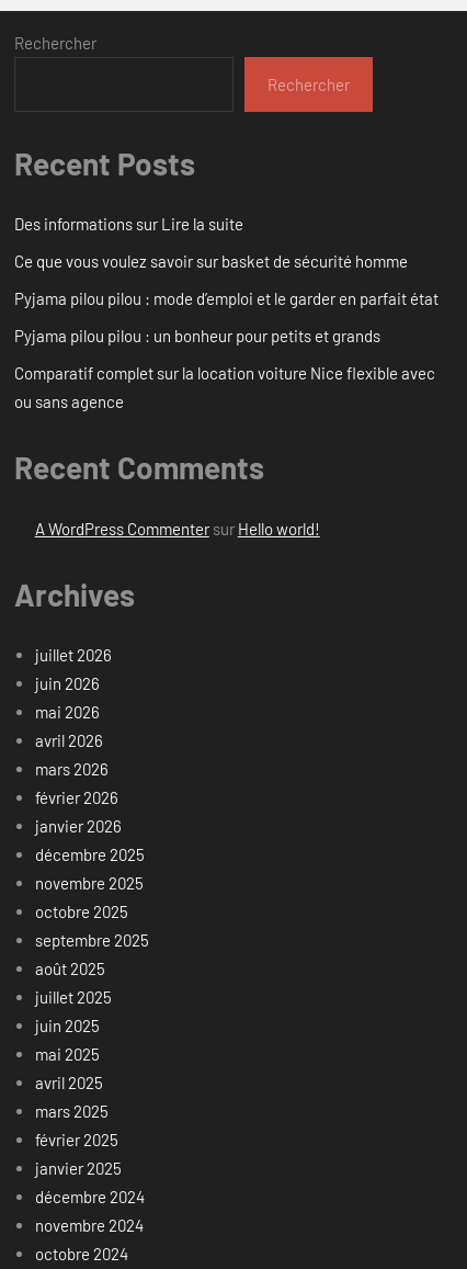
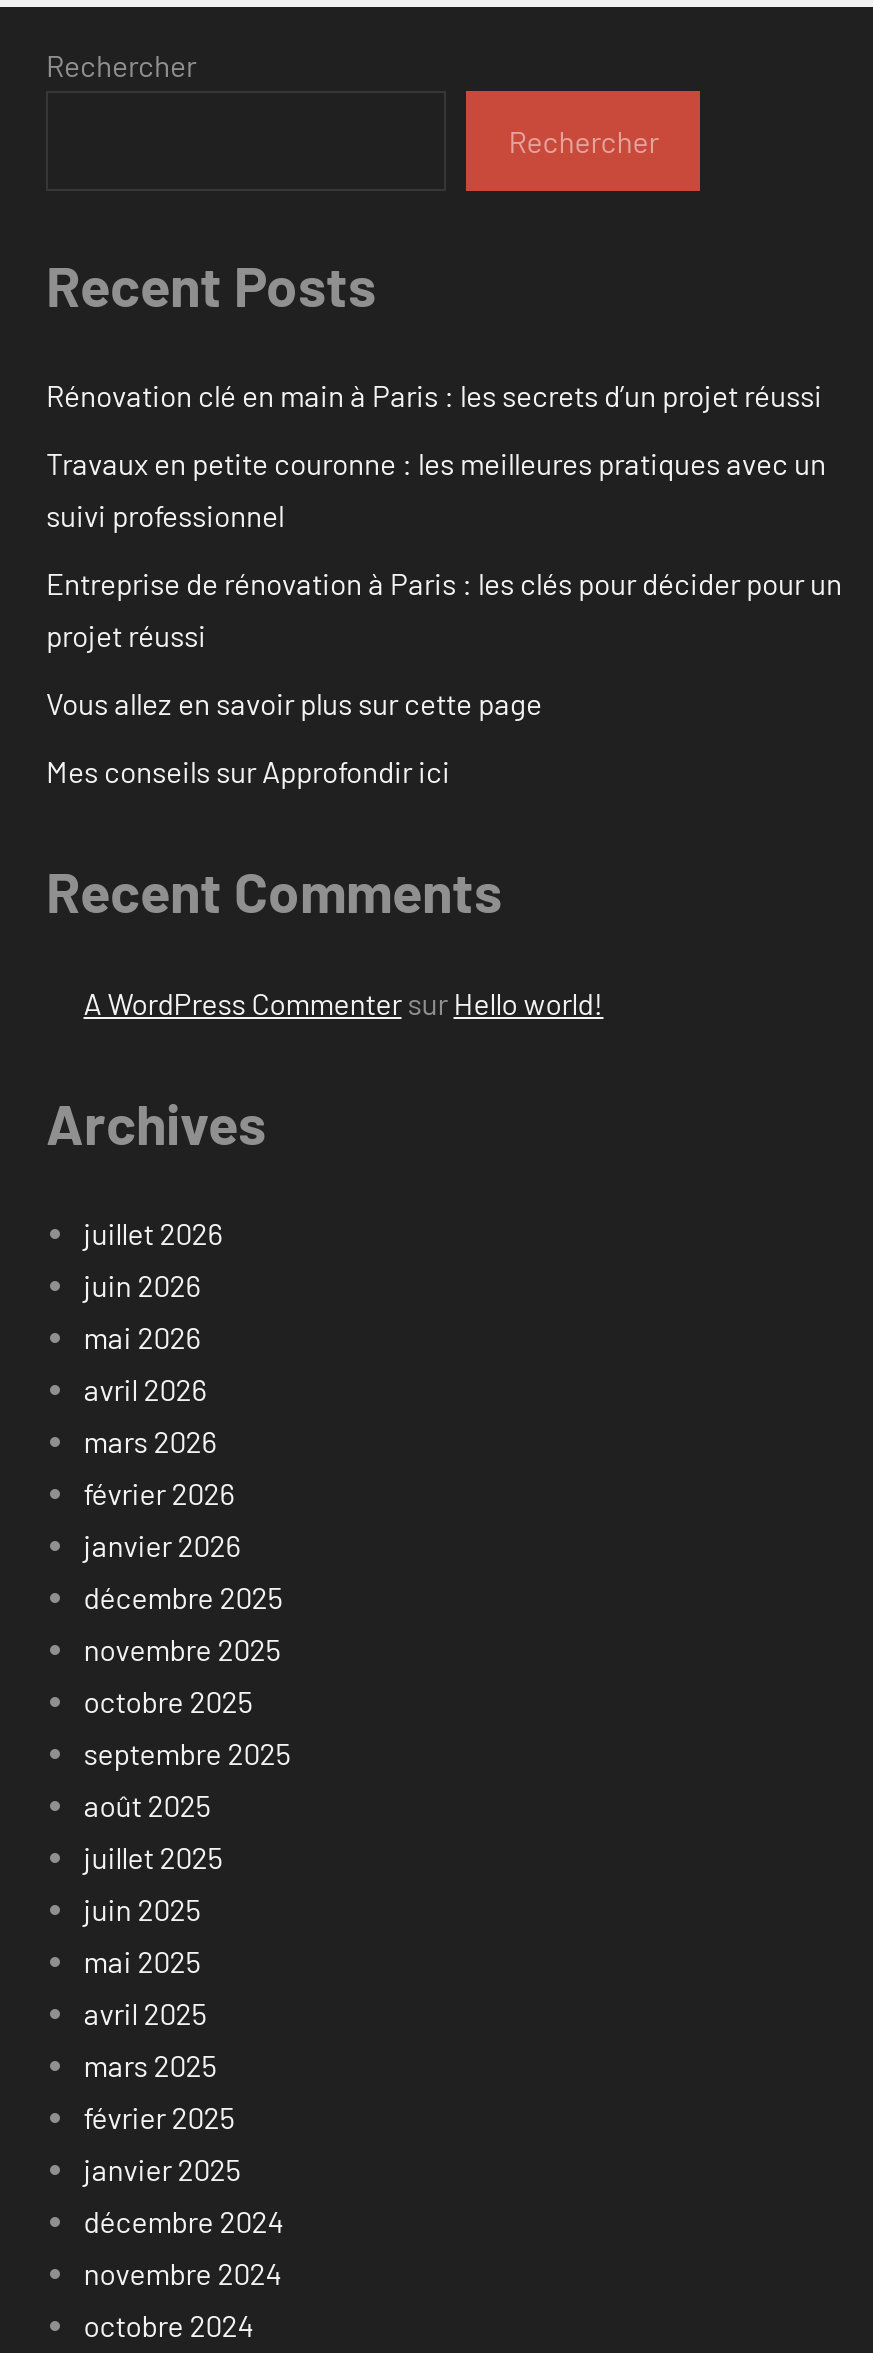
- Des informations sur Lire la suite
+ Rénovation clé en main à Paris : les secrets d’un projet réussi

- Ce que vous voulez savoir sur basket de sécurité homme
+ Travaux en petite couronne : les meilleures pratiques avec un
+ suivi professionnel

- Pyjama pilou pilou : mode d’emploi et le garder en parfait état
+ Entreprise de rénovation à Paris : les clés pour décider pour un
+ projet réussi

- Pyjama pilou pilou : un bonheur pour petits et grands
+ Vous allez en savoir plus sur cette page

- Comparatif complet sur la location voiture Nice flexible avec
- ou sans agence
+ Mes conseils sur Approfondir ici
